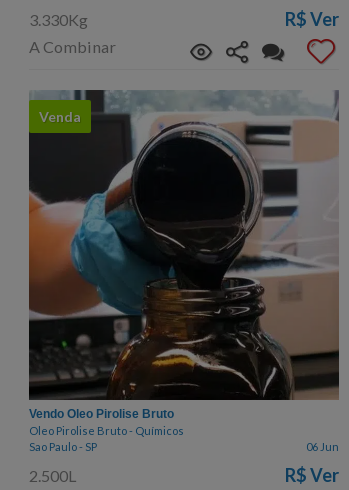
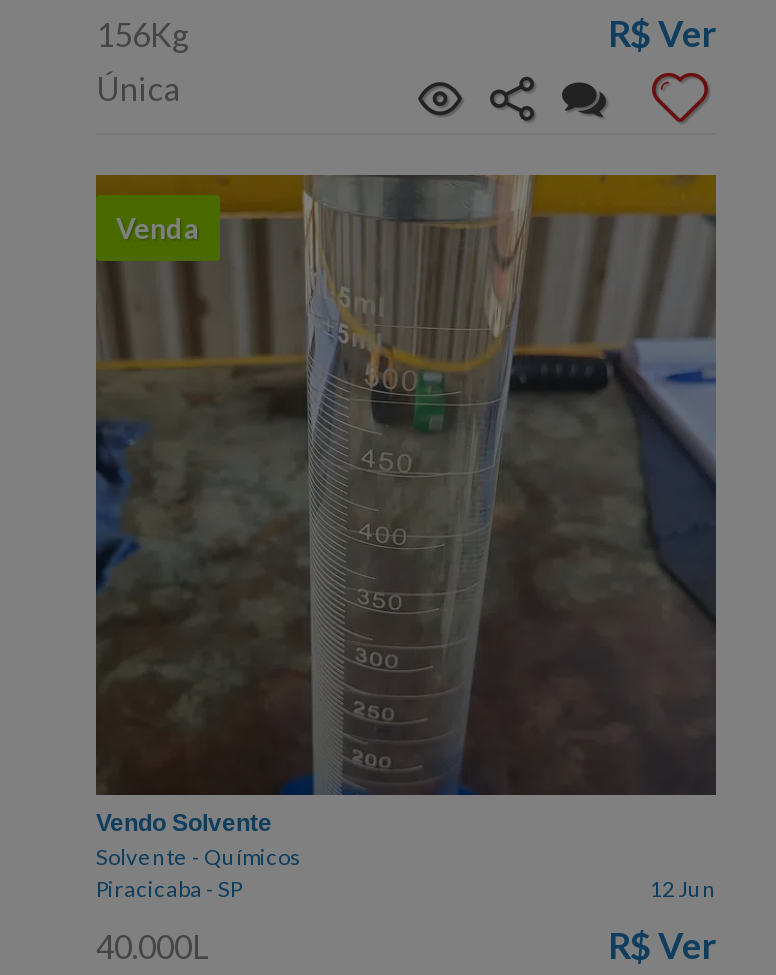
- 3.330Kg
+ 156Kg

- A Combinar
+ Única

- [image]
- Vendo Oleo Pirolise Bruto
- Oleo Pirolise Bruto - Químicos
- Sao Paulo - SP
- 06 Jun
+ [image]
+ Vendo Solvente
+ Solvente - Químicos
+ Piracicaba - SP
+ 12 Jun

- 2.500L
+ 40.000L
